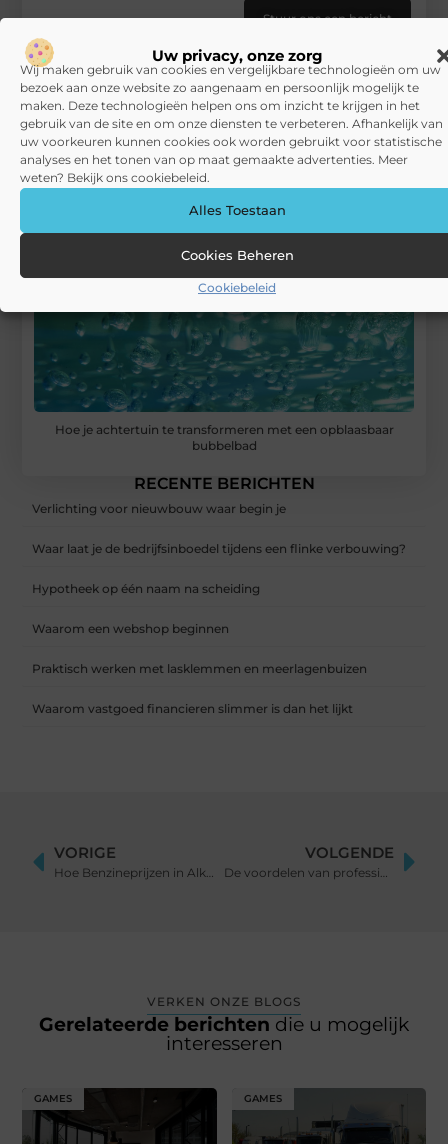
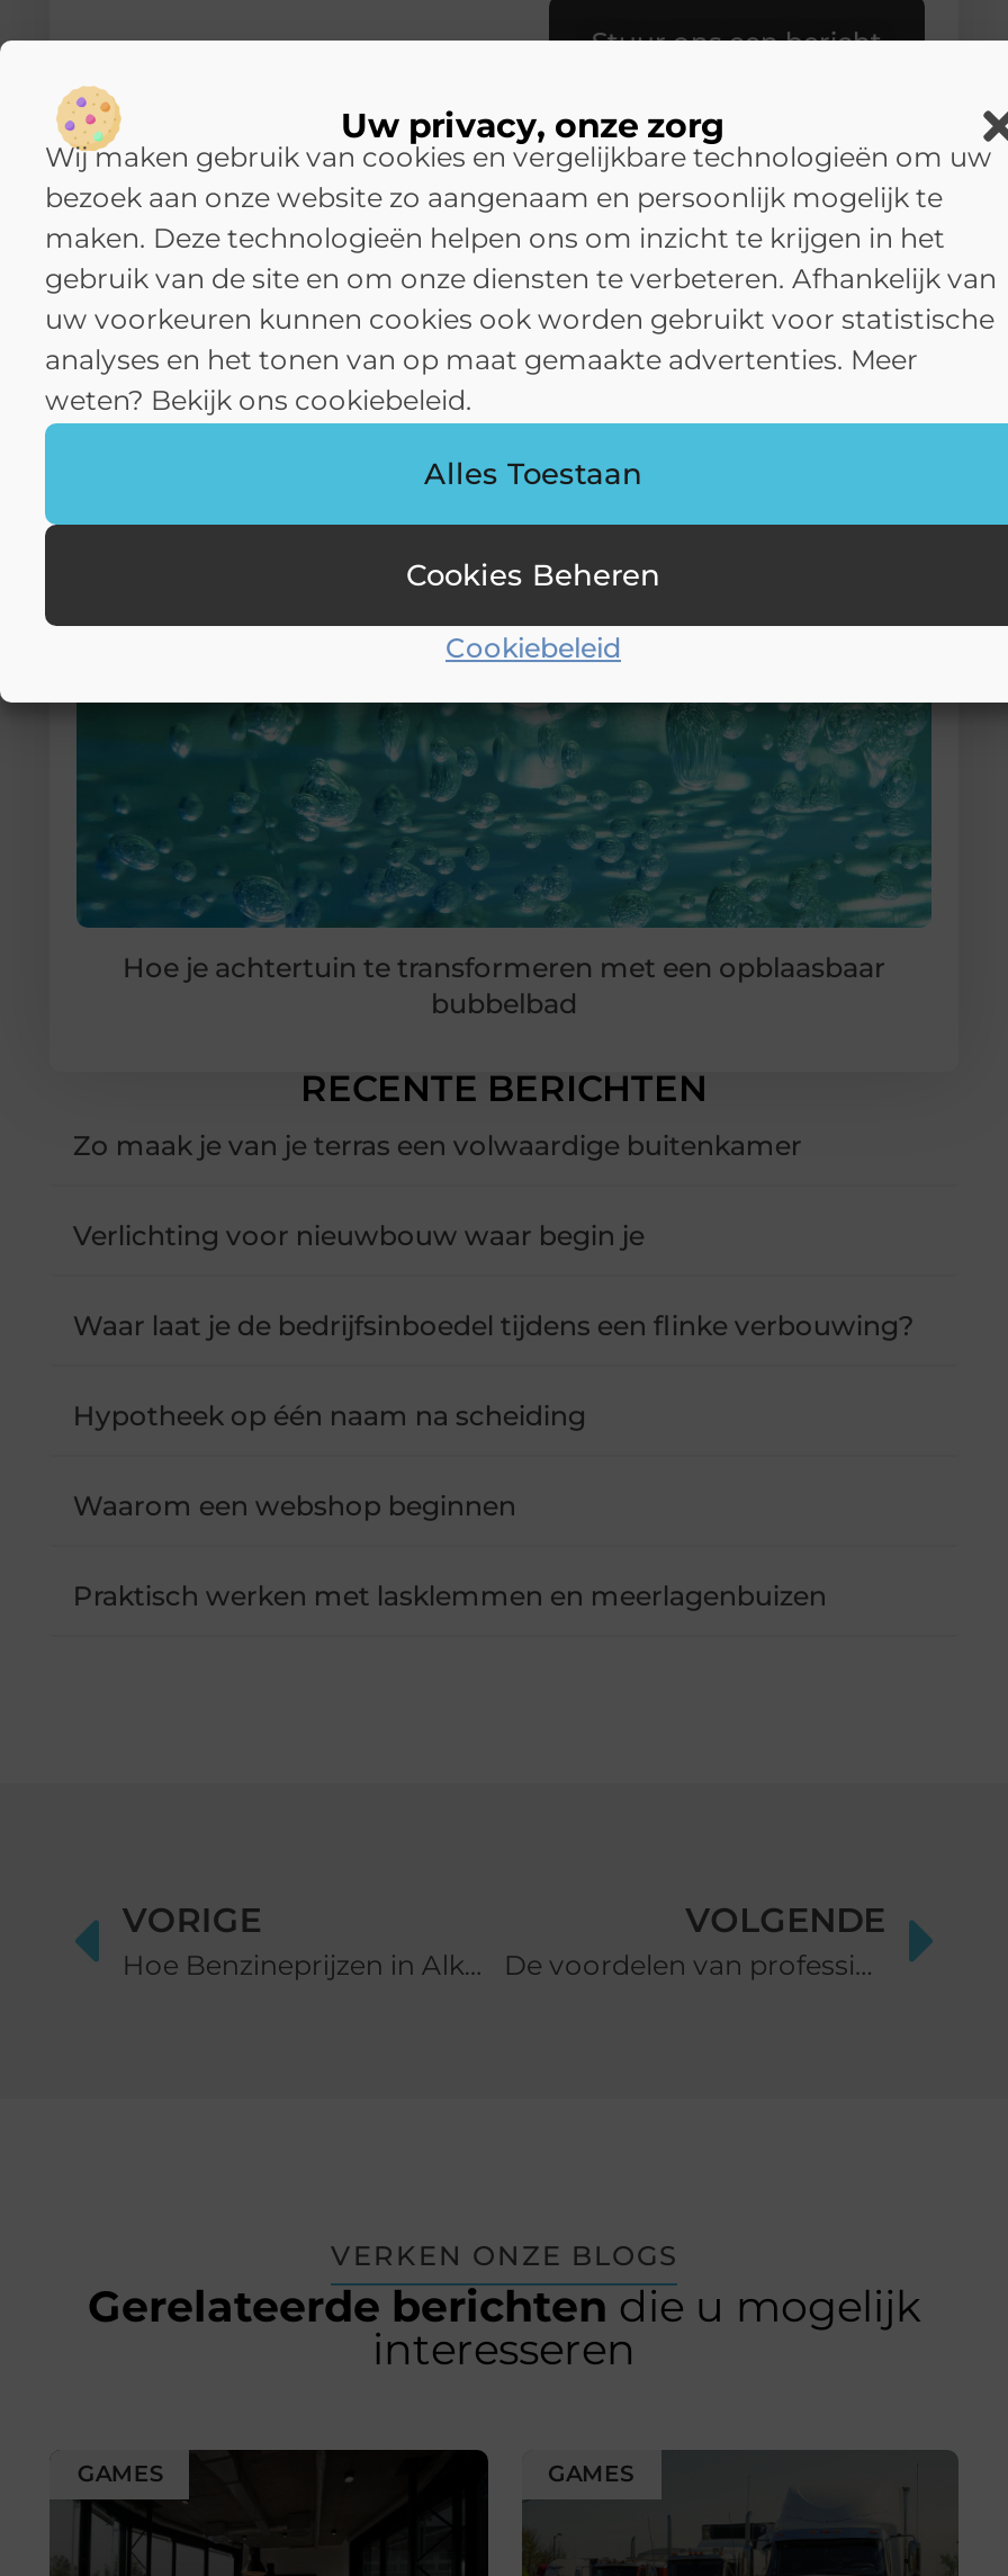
+ Zo maak je van je terras een volwaardige buitenkamer

moved down: Verlichting voor nieuwbouw waar begin je | Waar laat je de bedrijfsinboedel tijdens een flinke verbouwing? | Hypotheek op één naam na scheiding | Waarom een webshop beginnen | Praktisch werken met lasklemmen en meerlagenbuizen

- Waarom vastgoed financieren slimmer is dan het lijkt
